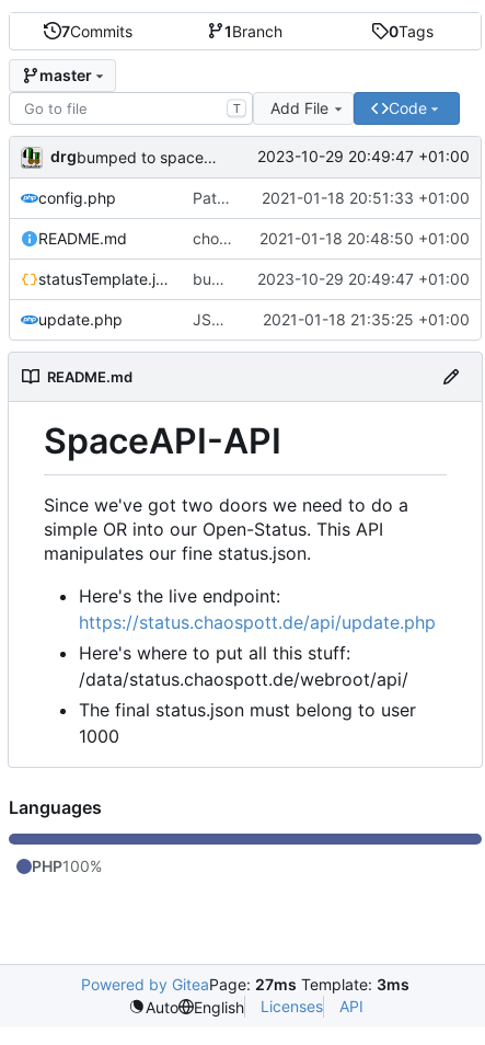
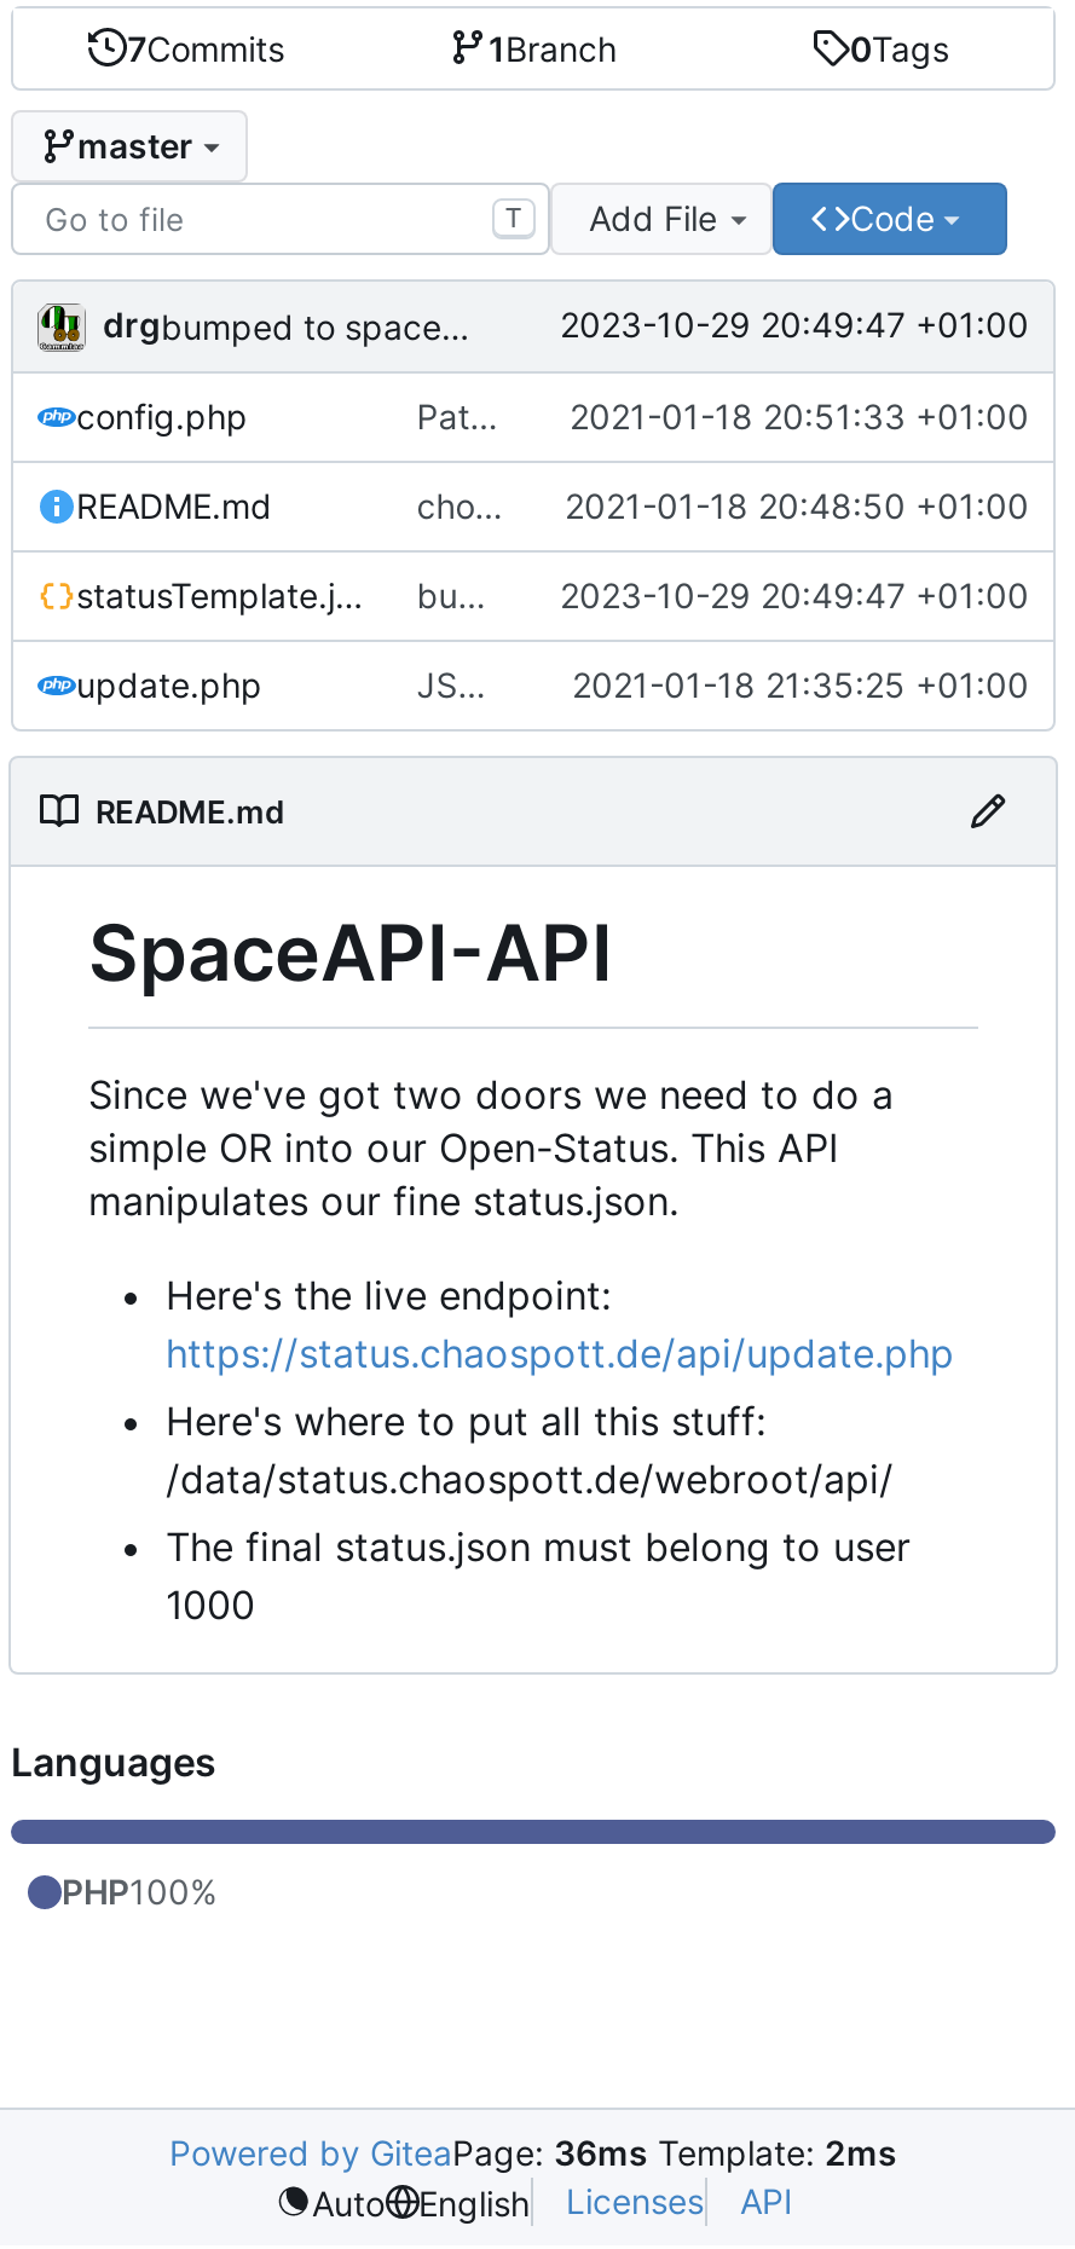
- Powered by GiteaPage: 27ms Template: 3ms
+ Powered by GiteaPage: 36ms Template: 2ms
